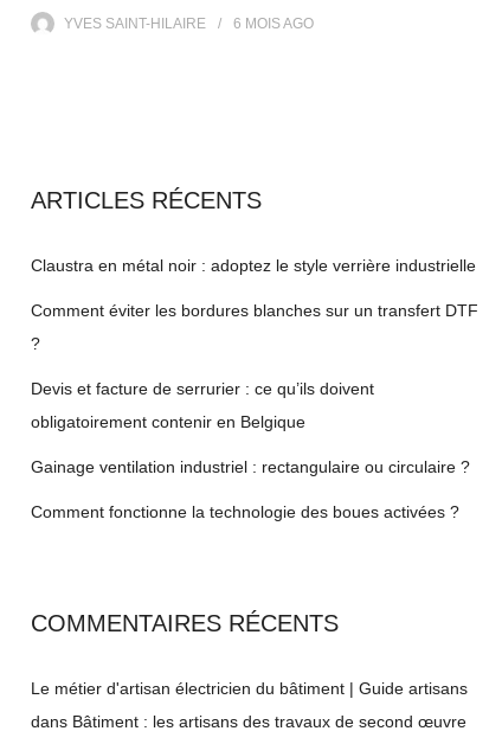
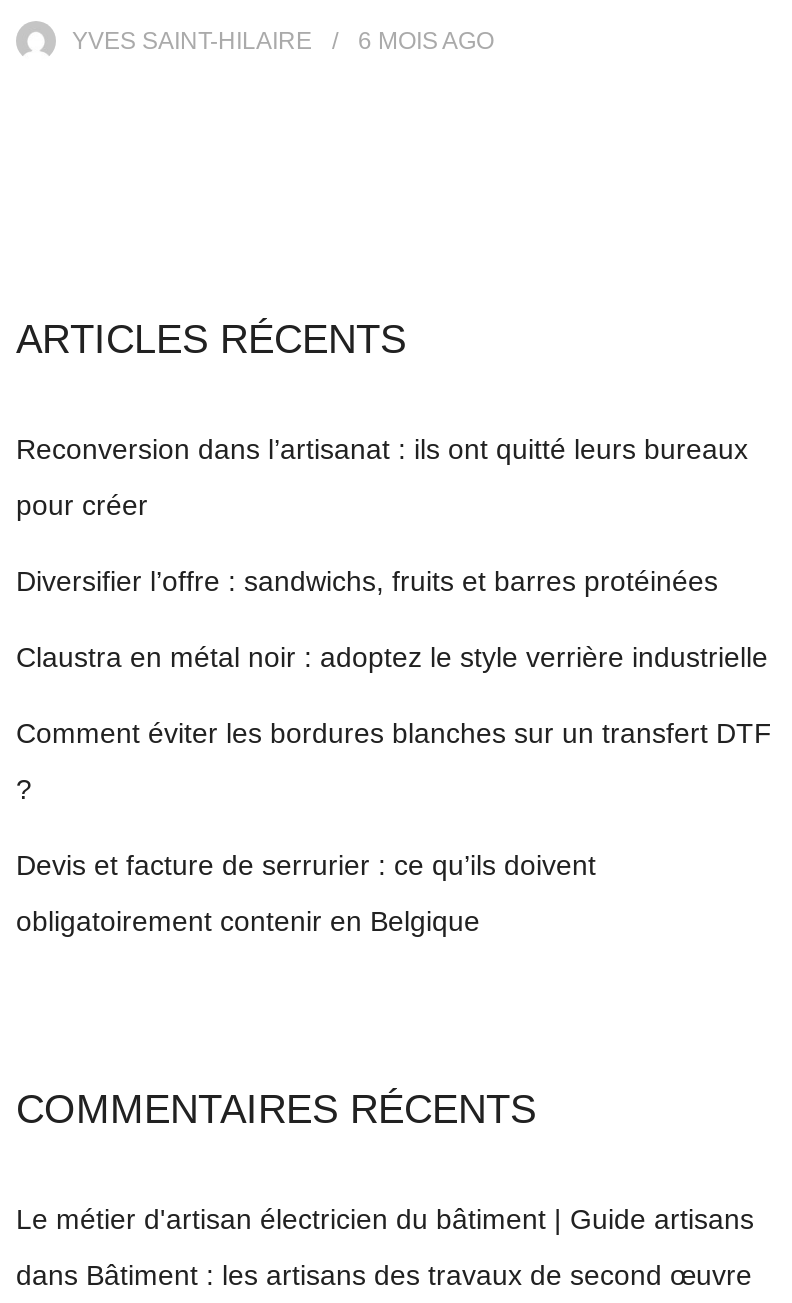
+ Reconversion dans l’artisanat : ils ont quitté leurs bureaux
+ pour créer
+ Diversifier l’offre : sandwichs, fruits et barres protéinées

moved down: Claustra en métal noir : adoptez le style verrière industrielle | Comment éviter les bordures blanches sur un transfert DTF | Devis et facture de serrurier : ce qu’ils doivent | obligatoirement contenir en Belgique

- Gainage ventilation industriel : rectangulaire ou circulaire ?
- Comment fonctionne la technologie des boues activées ?
